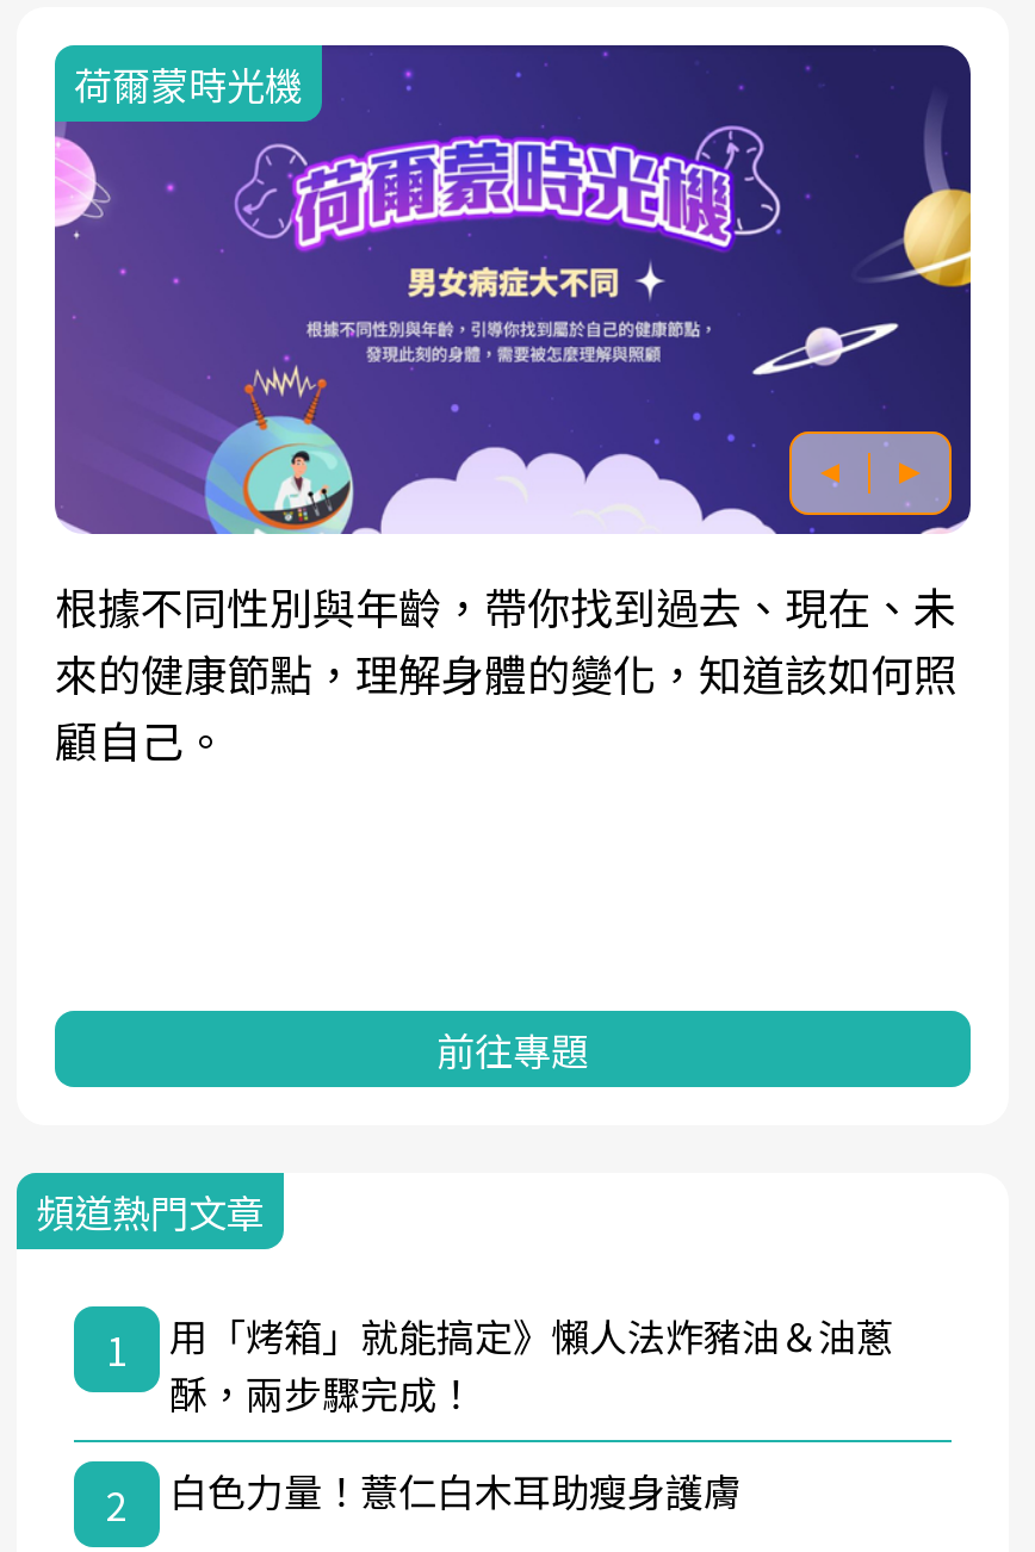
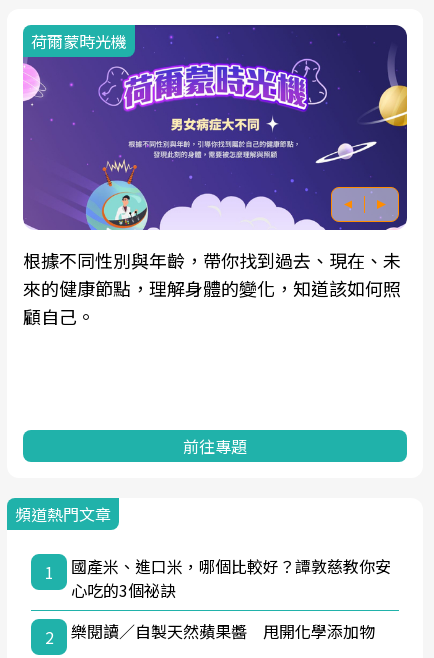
- 用「烤箱」就能搞定》懶人法炸豬油＆油蔥
- 酥，兩步驟完成！
+ 國產米、進口米，哪個比較好？譚敦慈教你安
+ 心吃的3個祕訣

- 白色力量！薏仁白木耳助瘦身護膚
+ 樂閱讀／自製天然蘋果醬 甩開化學添加物
